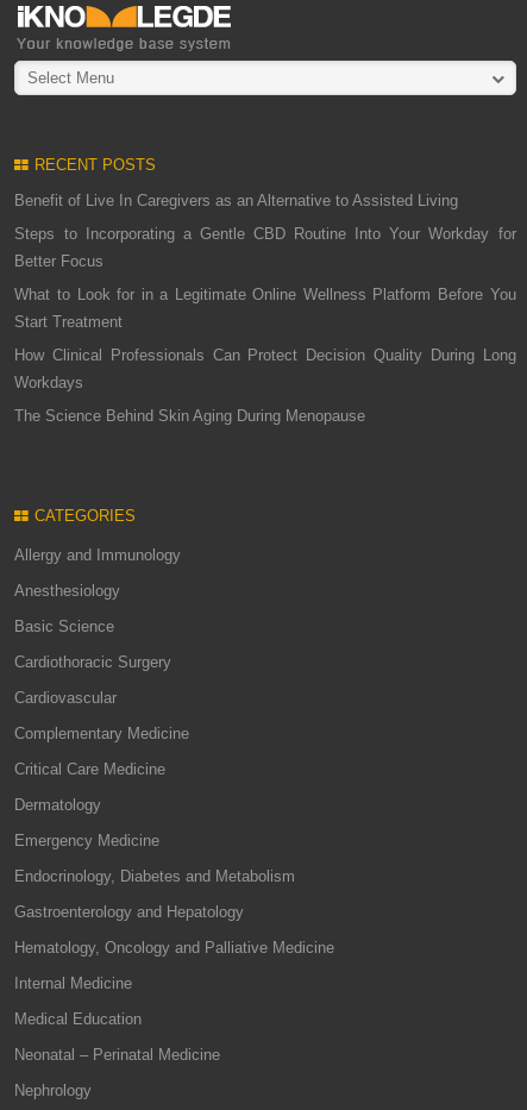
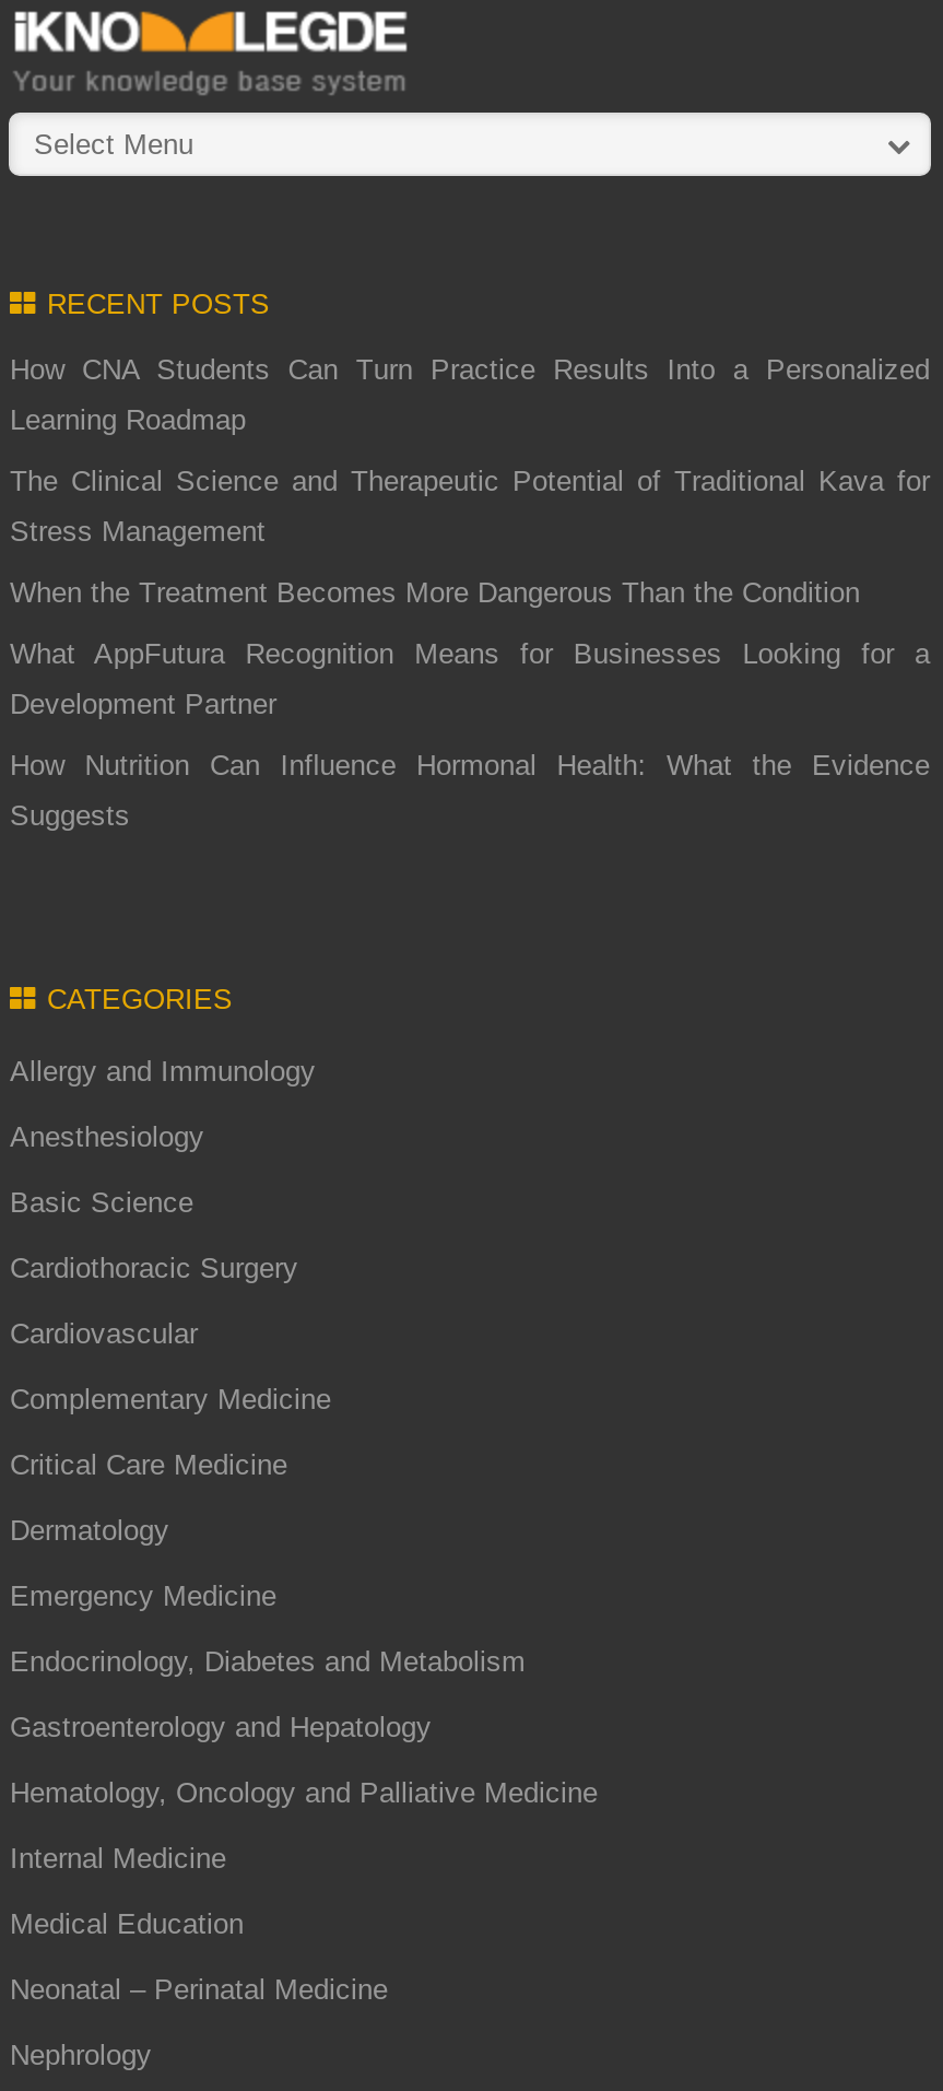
- Benefit of Live In Caregivers as an Alternative to Assisted Living
- Steps to Incorporating a Gentle CBD Routine Into Your Workday for
- Better Focus
- What to Look for in a Legitimate Online Wellness Platform Before You
- Start Treatment
- How Clinical Professionals Can Protect Decision Quality During Long
- Workdays
- The Science Behind Skin Aging During Menopause
+ How CNA Students Can Turn Practice Results Into a Personalized
+ Learning Roadmap
+ The Clinical Science and Therapeutic Potential of Traditional Kava for
+ Stress Management
+ When the Treatment Becomes More Dangerous Than the Condition
+ What AppFutura Recognition Means for Businesses Looking for a
+ Development Partner
+ How Nutrition Can Influence Hormonal Health: What the Evidence
+ Suggests
